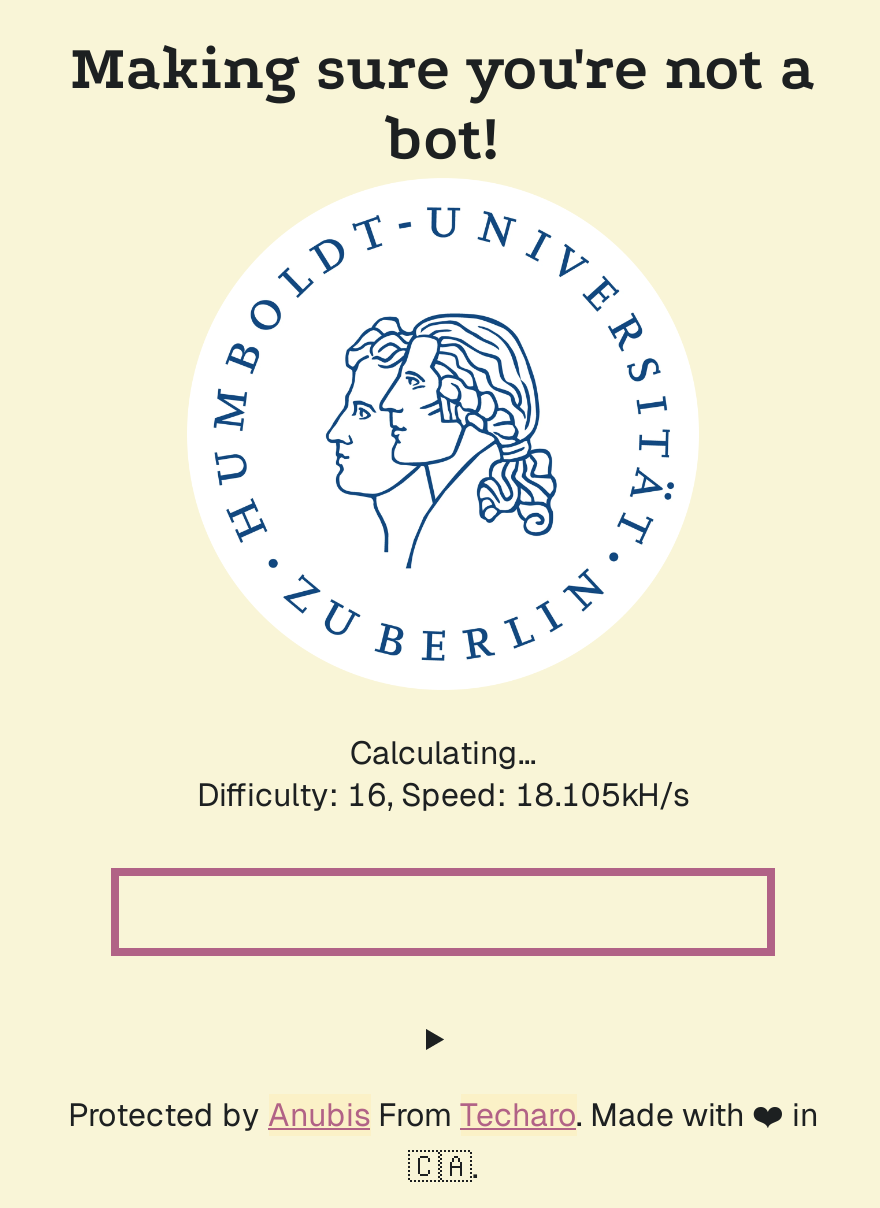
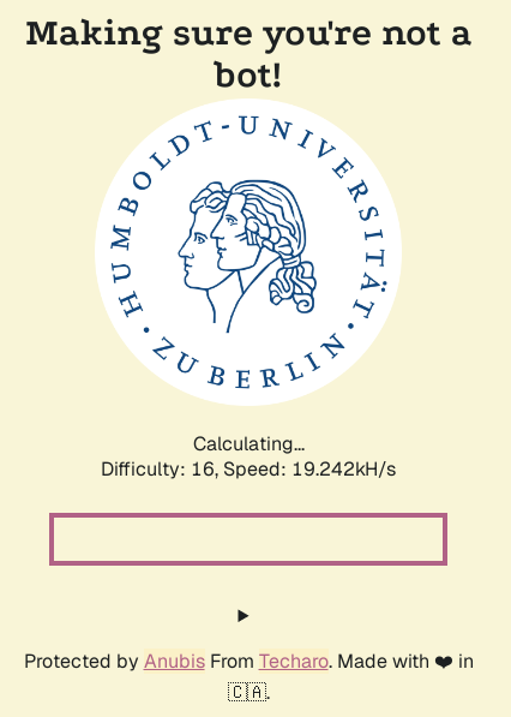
- Difficulty: 16, Speed: 18.105kH/s
+ Difficulty: 16, Speed: 19.242kH/s
